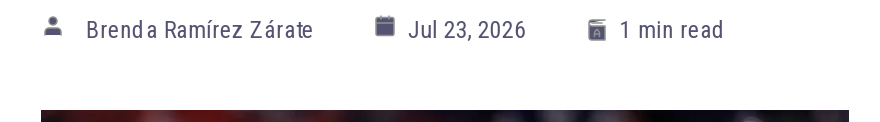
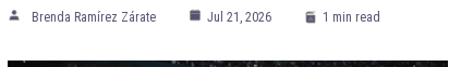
- Jul 23, 2026
+ Jul 21, 2026
